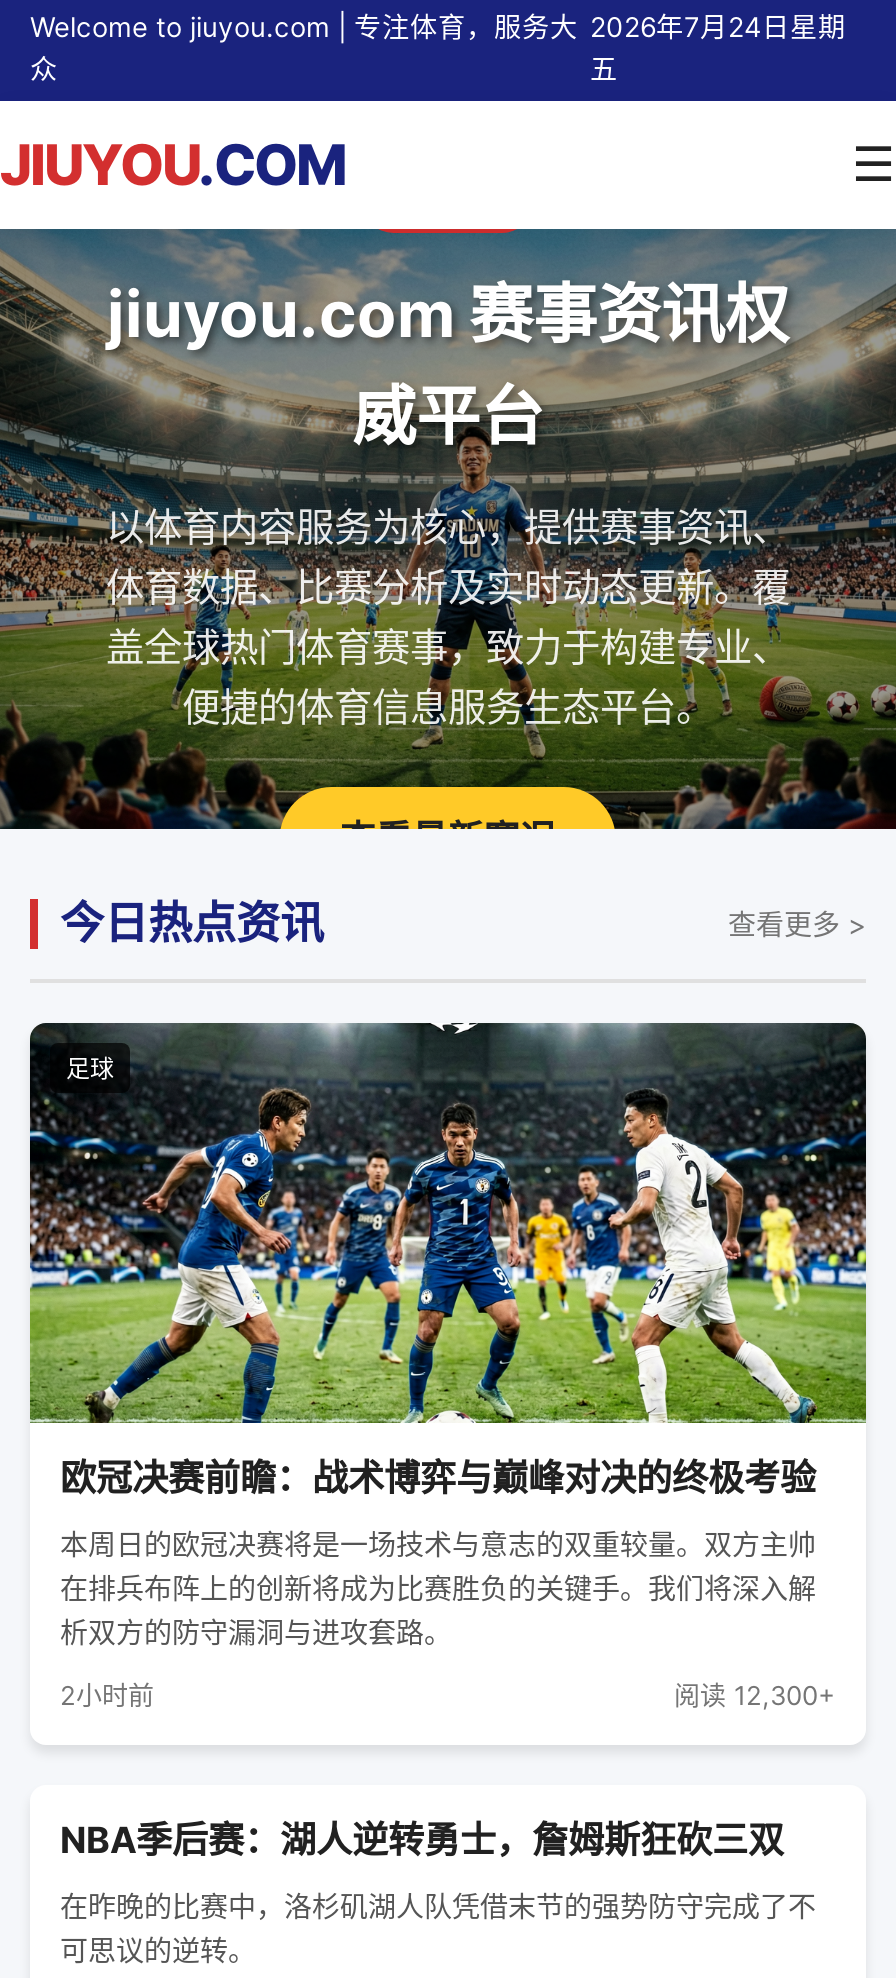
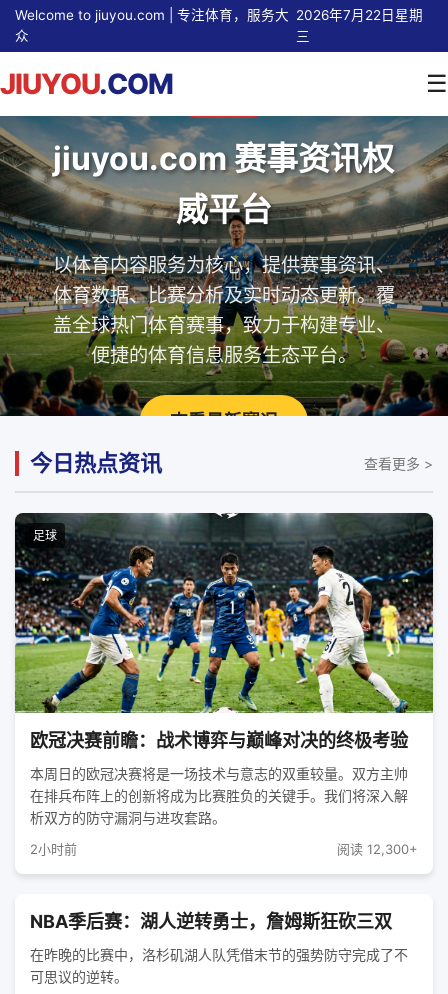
- 2026年7月24日星期
- 五
+ 2026年7月22日星期
+ 三
